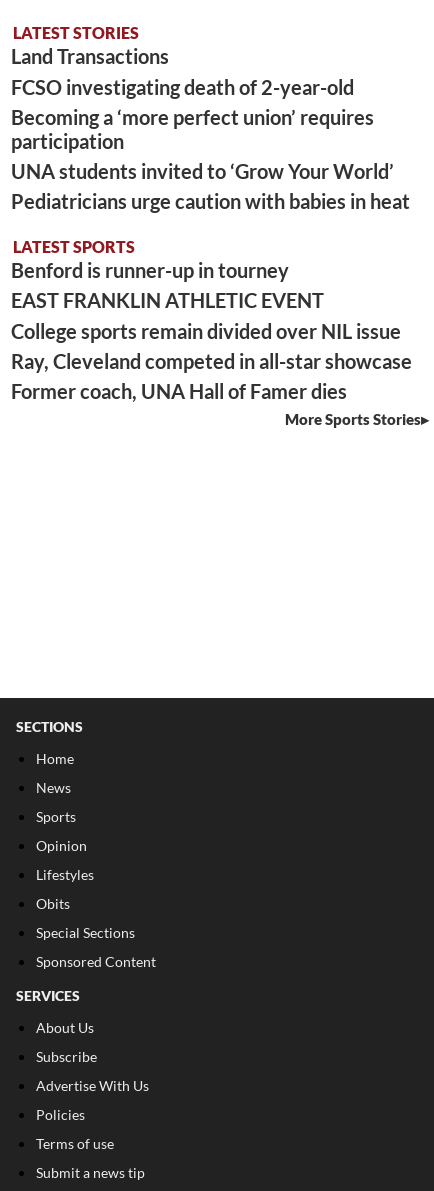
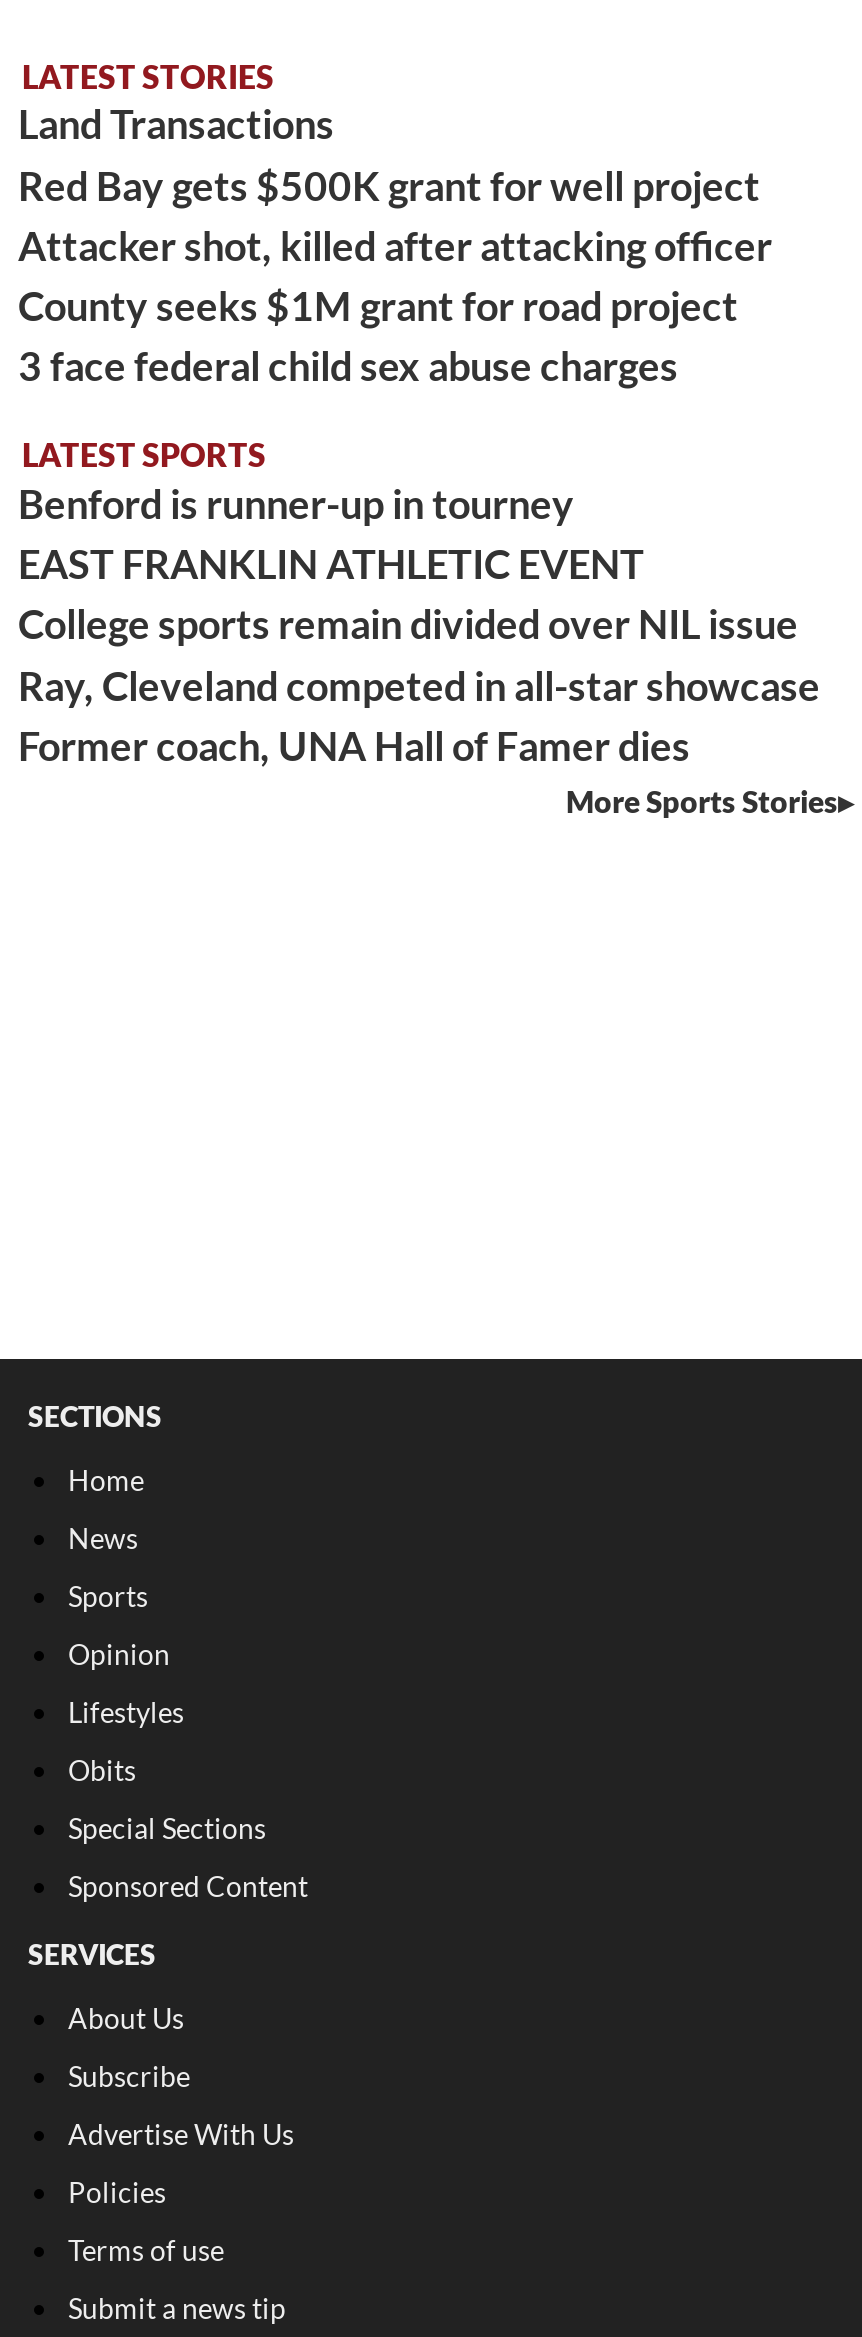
- FCSO investigating death of 2-year-old
- Becoming a ‘more perfect union’ requires
- participation
- UNA students invited to ‘Grow Your World’
- Pediatricians urge caution with babies in heat
+ Red Bay gets $500K grant for well project
+ Attacker shot, killed after attacking officer
+ County seeks $1M grant for road project
+ 3 face federal child sex abuse charges
